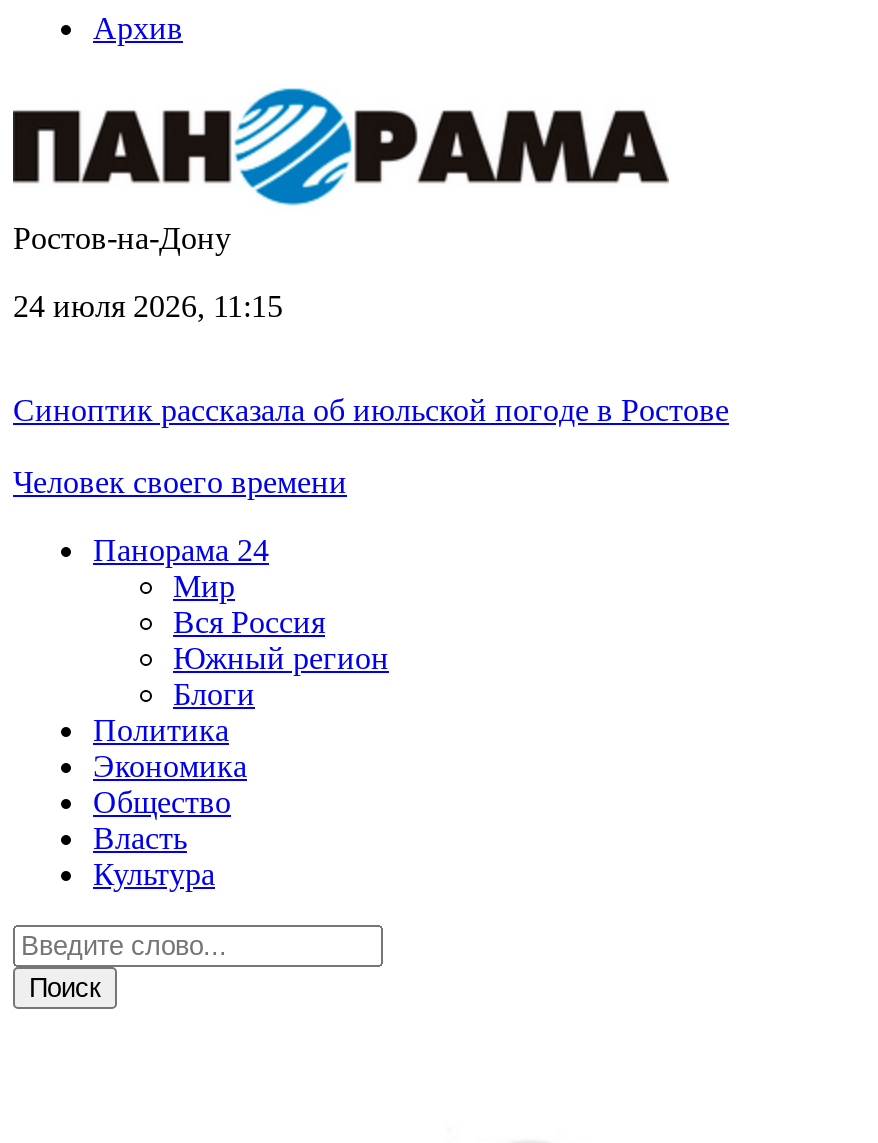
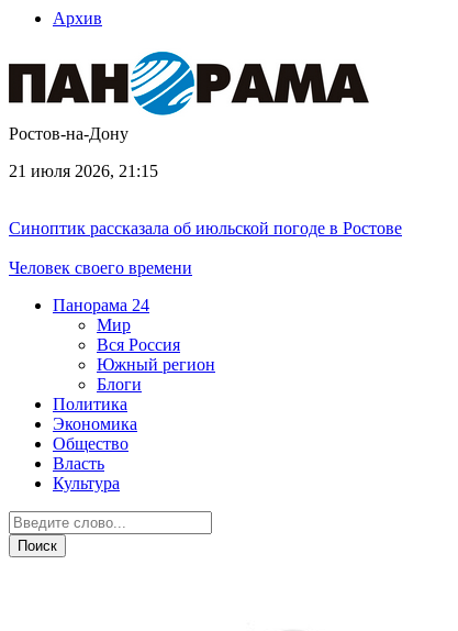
- 24 июля 2026, 11:15
+ 21 июля 2026, 21:15
